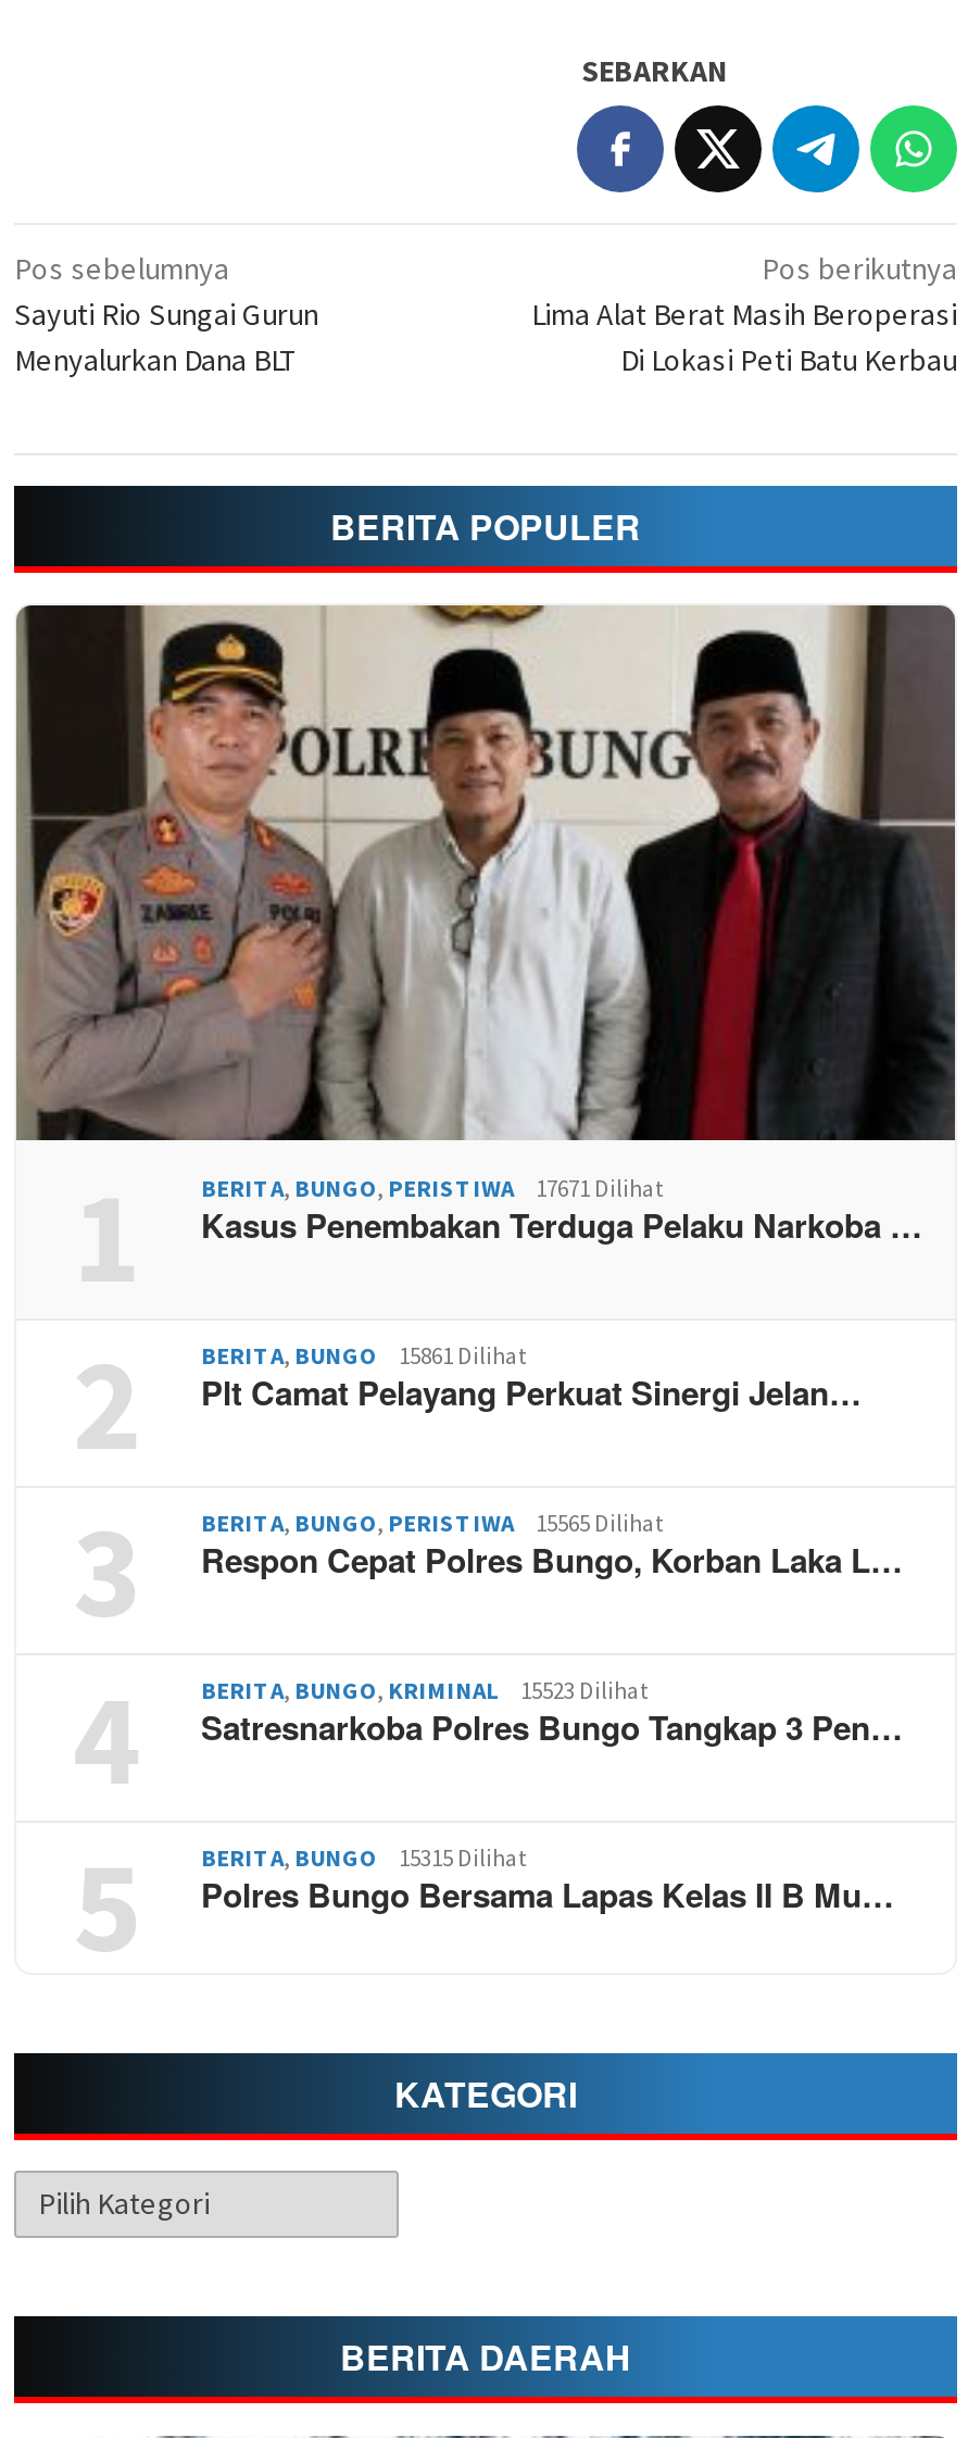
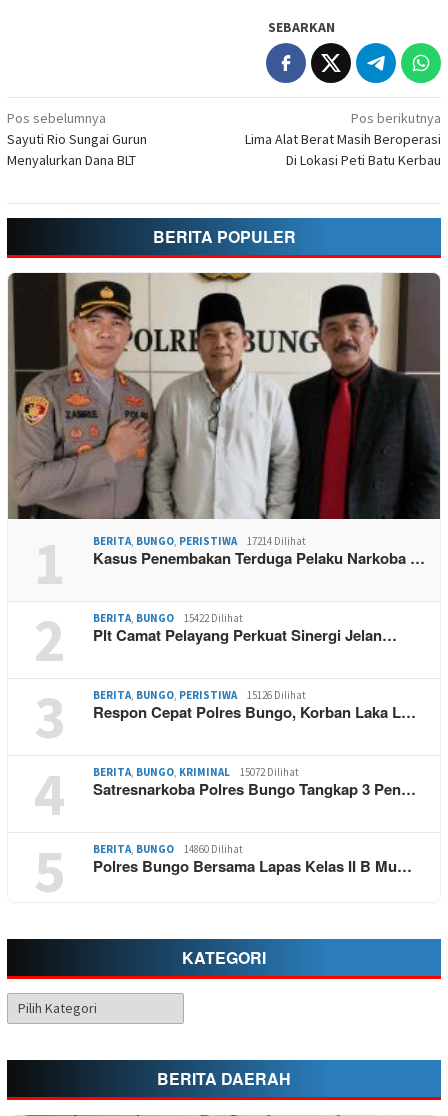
- BERITA, BUNGO, PERISTIWA 17671 Dilihat
+ BERITA, BUNGO, PERISTIWA 17214 Dilihat

- BERITA, BUNGO 15861 Dilihat
+ BERITA, BUNGO 15422 Dilihat

- BERITA, BUNGO, PERISTIWA 15565 Dilihat
+ BERITA, BUNGO, PERISTIWA 15126 Dilihat

- BERITA, BUNGO, KRIMINAL 15523 Dilihat
+ BERITA, BUNGO, KRIMINAL 15072 Dilihat

- BERITA, BUNGO 15315 Dilihat
+ BERITA, BUNGO 14860 Dilihat
